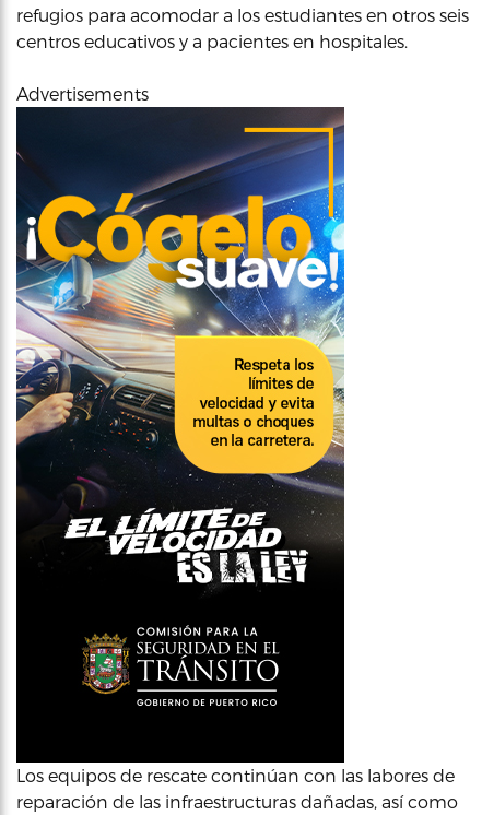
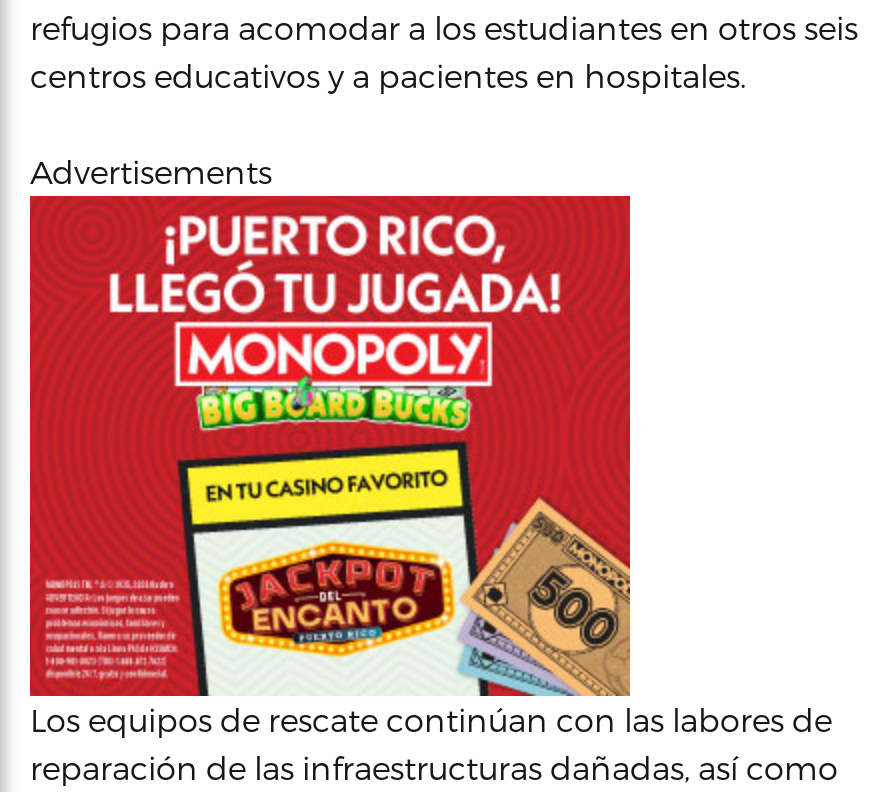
- [image]
+ [image]
